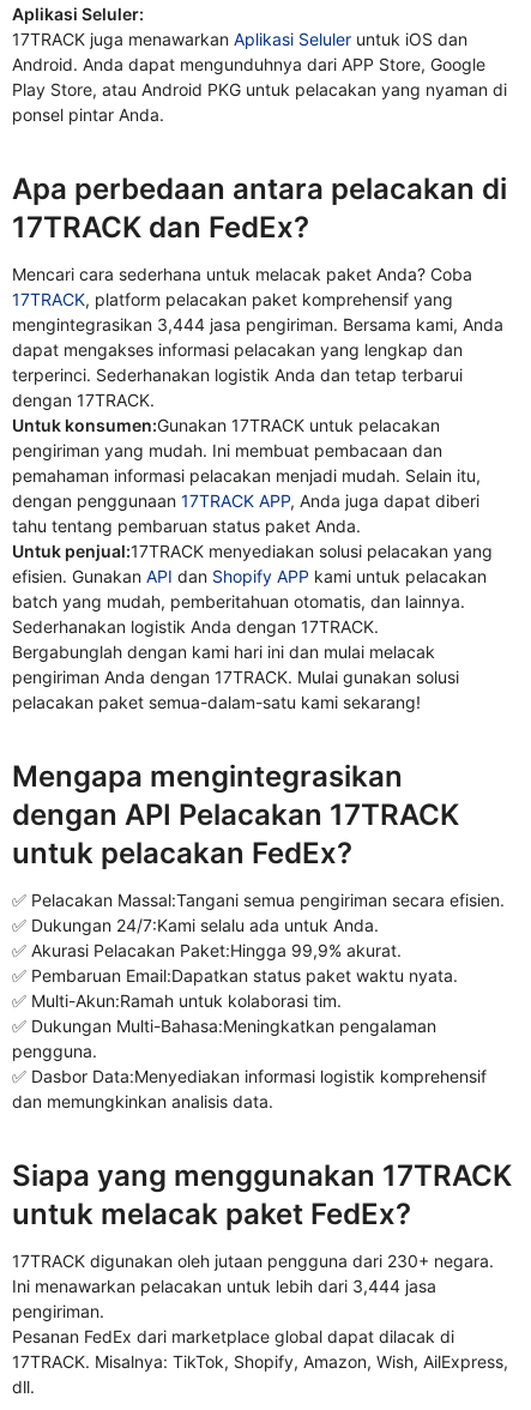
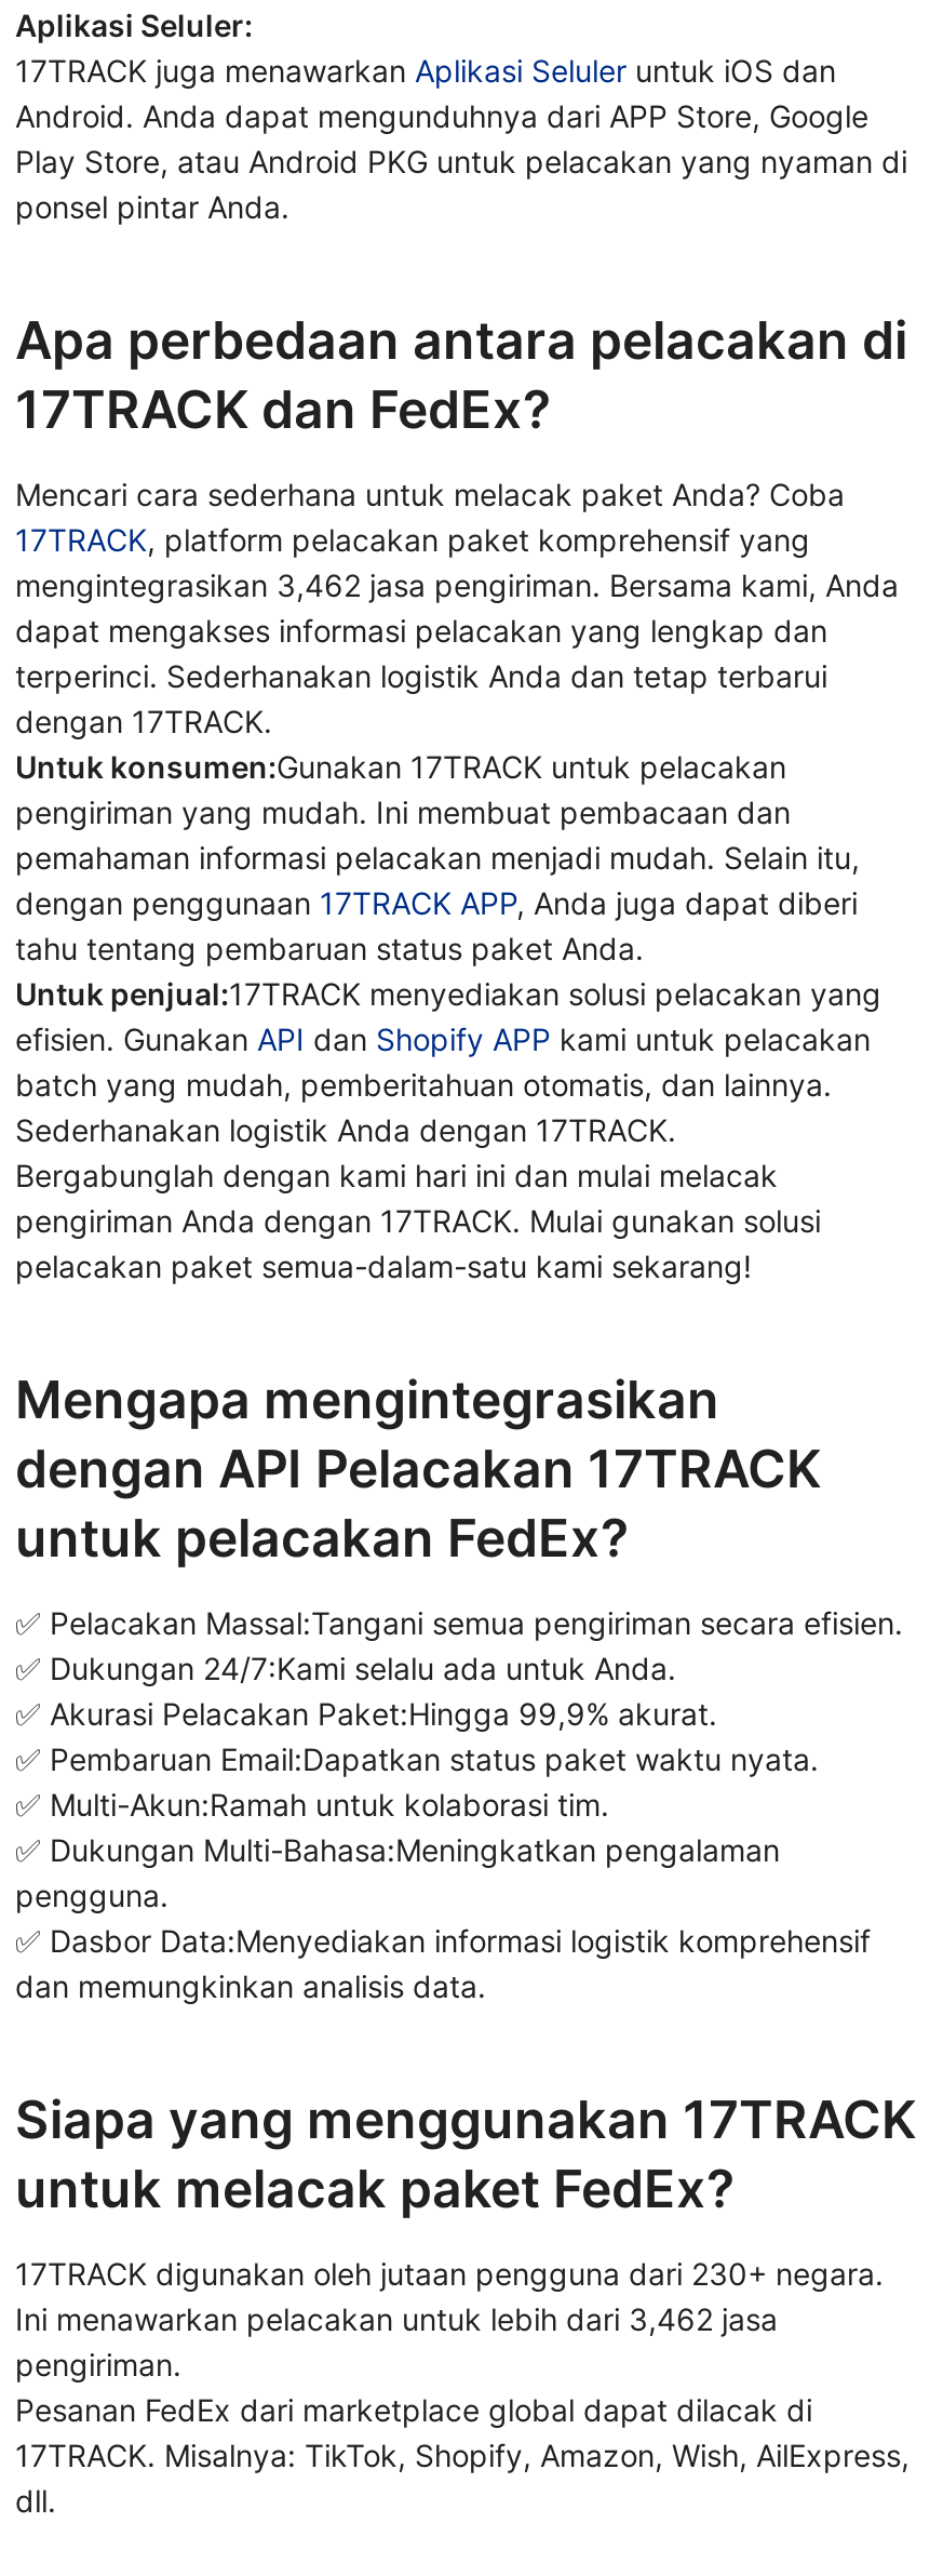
- mengintegrasikan 3,444 jasa pengiriman. Bersama kami, Anda
+ mengintegrasikan 3,462 jasa pengiriman. Bersama kami, Anda

- Ini menawarkan pelacakan untuk lebih dari 3,444 jasa
+ Ini menawarkan pelacakan untuk lebih dari 3,462 jasa
